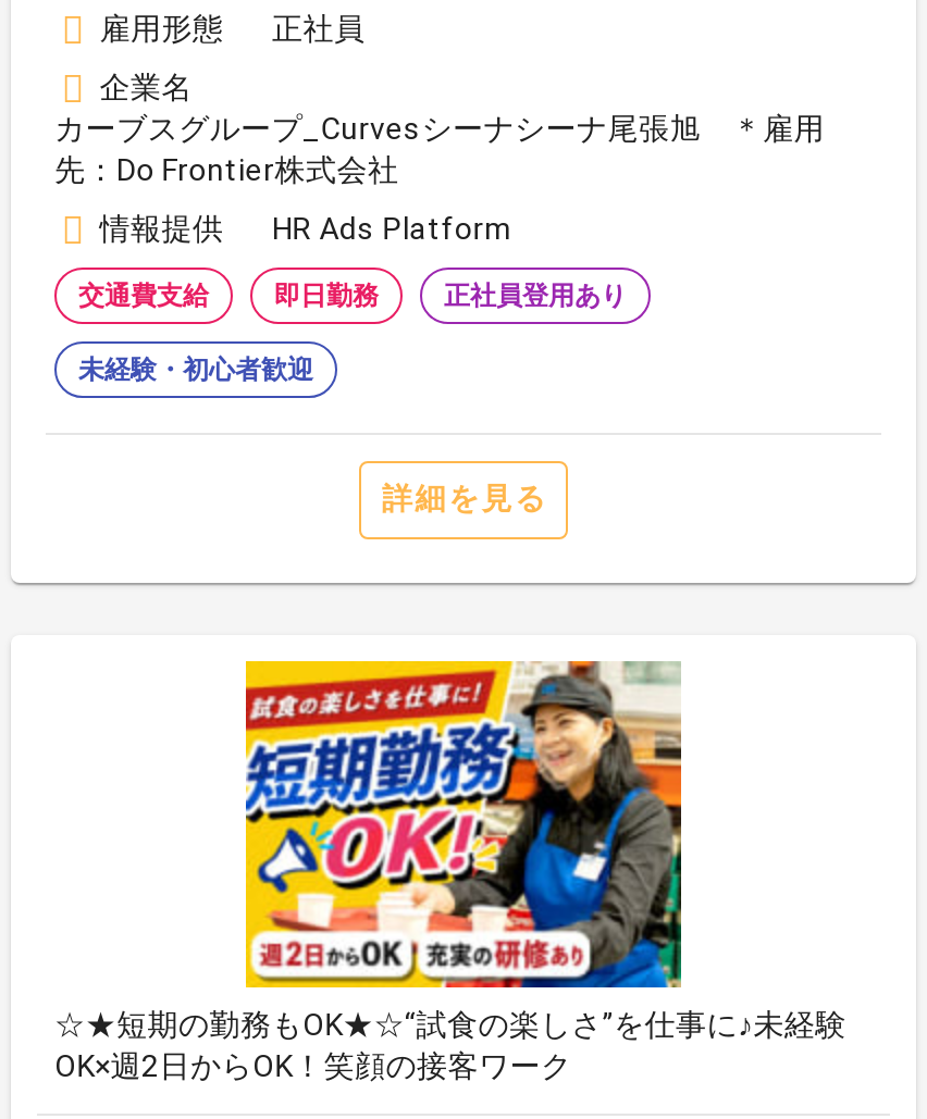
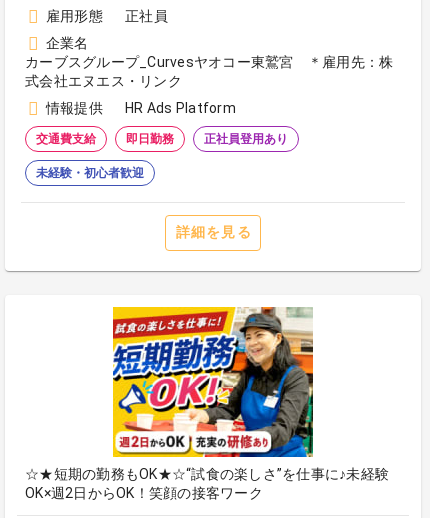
- カーブスグループ_Curvesシーナシーナ尾張旭 ＊雇用
- 先：Do Frontier株式会社
+ カーブスグループ_Curvesヤオコー東鷲宮 ＊雇用先：株
+ 式会社エヌエス・リンク
